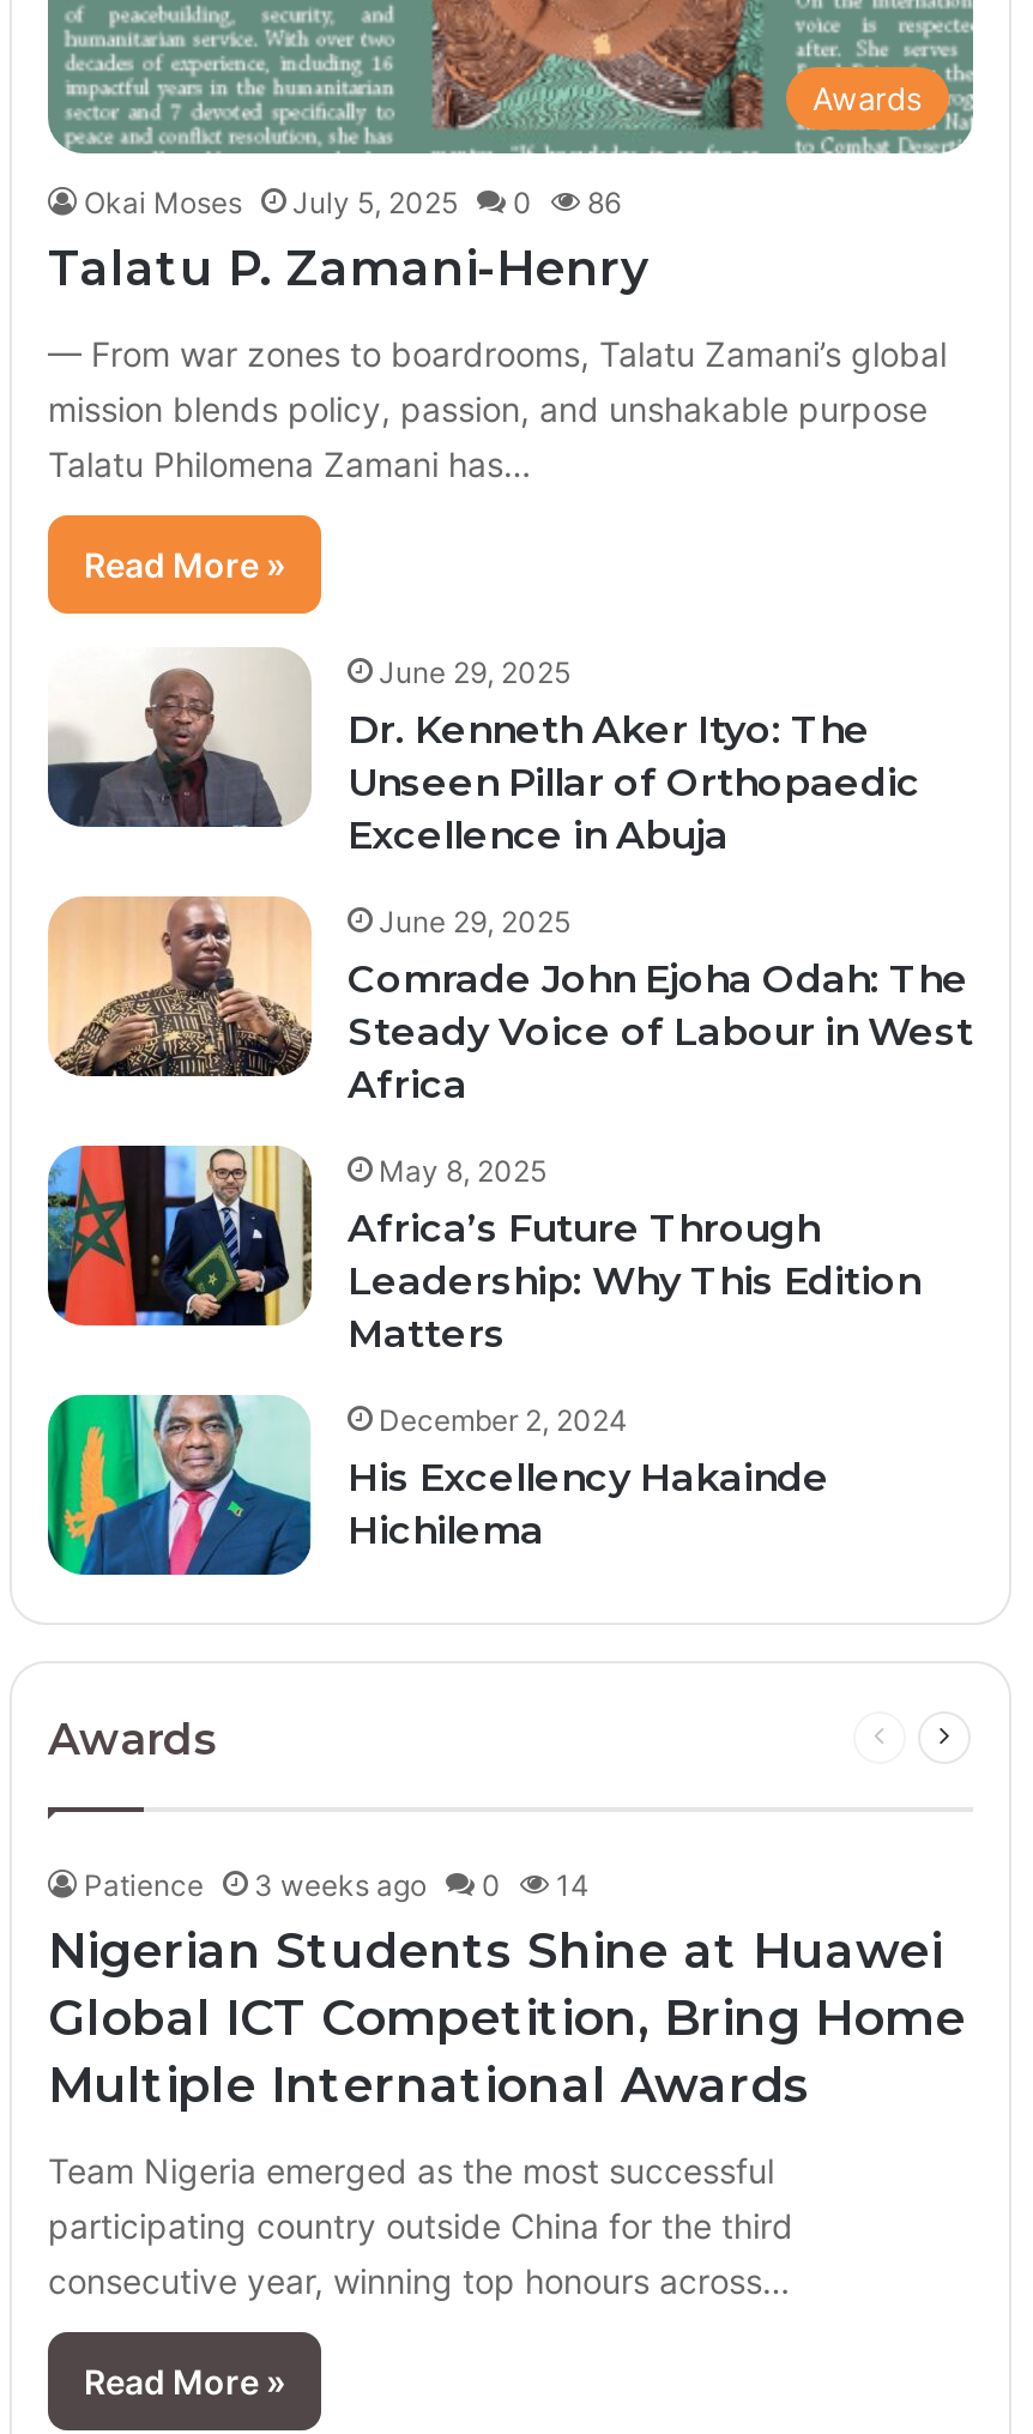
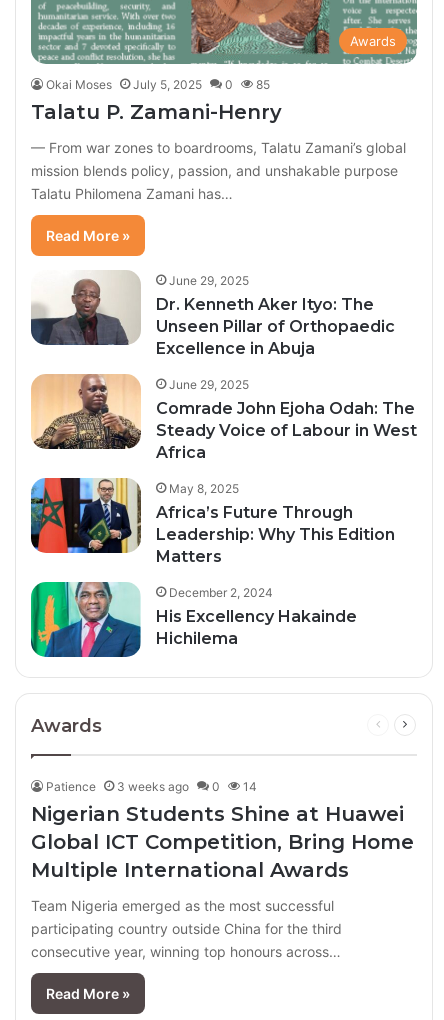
- Okai Moses July 5, 2025 0 86
+ Okai Moses July 5, 2025 0 85
